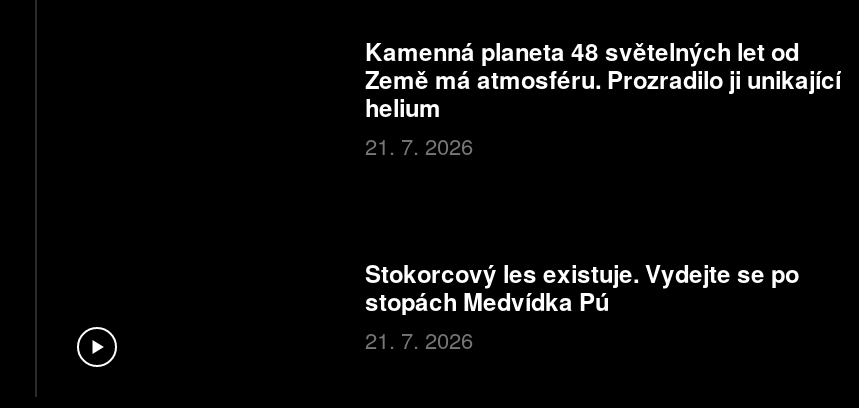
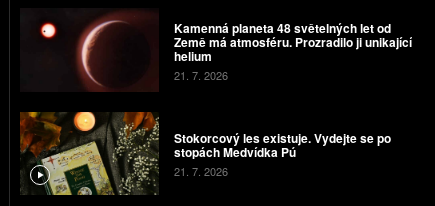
+ [image]

+ [image]
